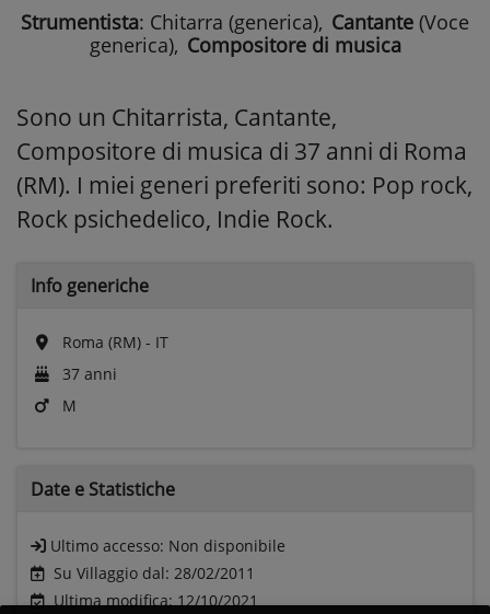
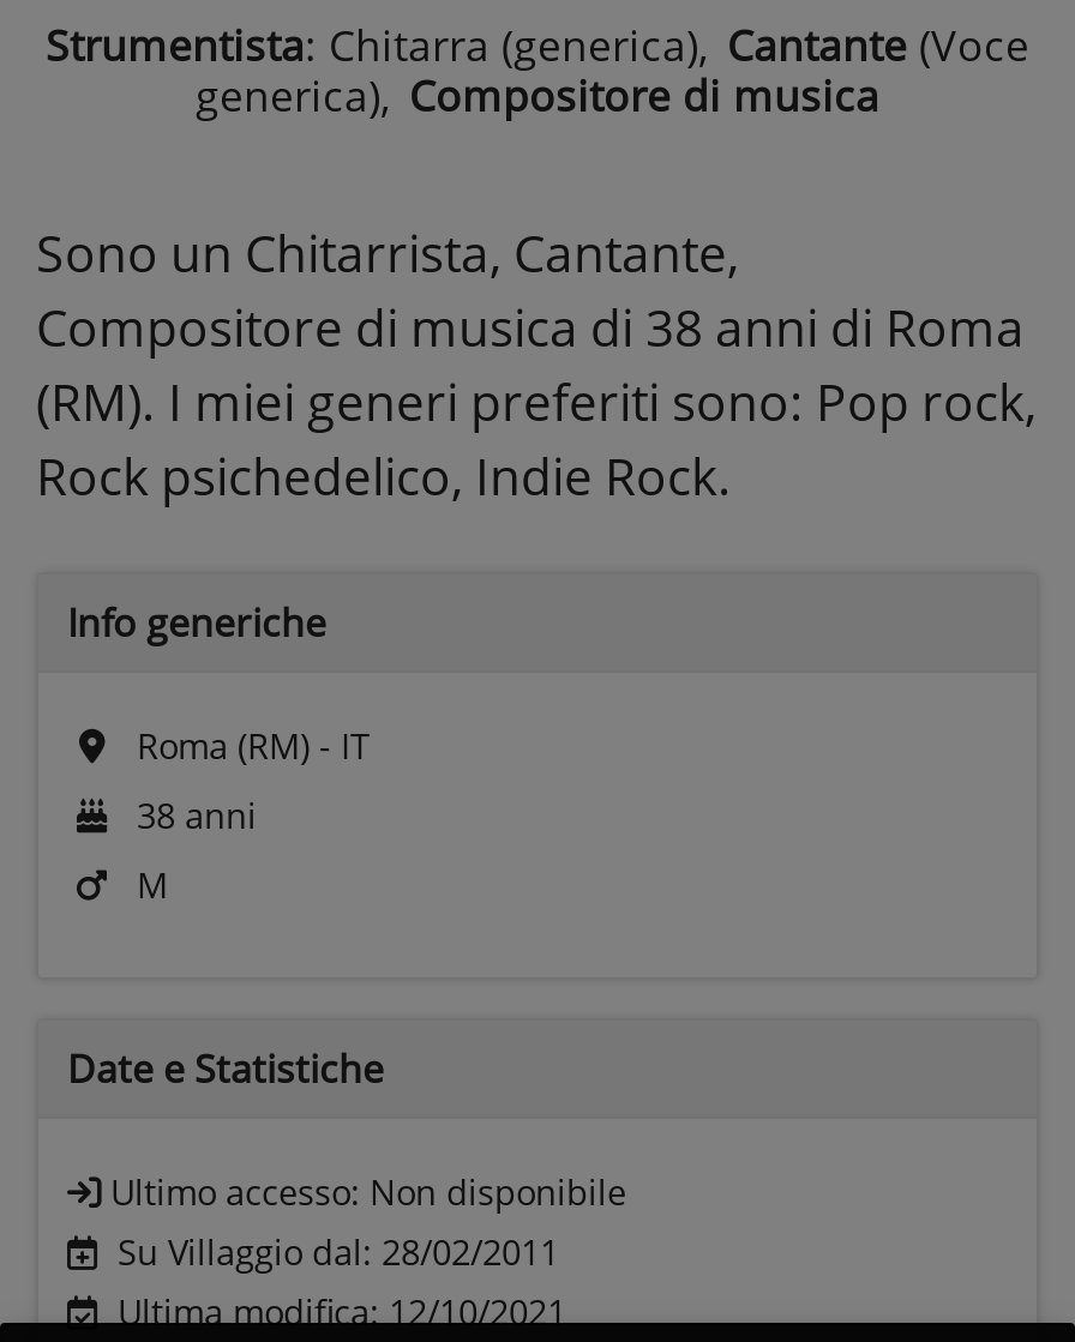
- Compositore di musica di 37 anni di Roma
+ Compositore di musica di 38 anni di Roma

- 37 anni
+ 38 anni
